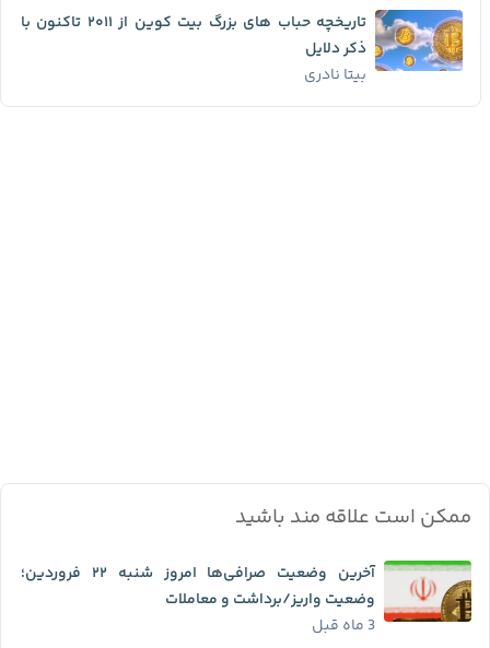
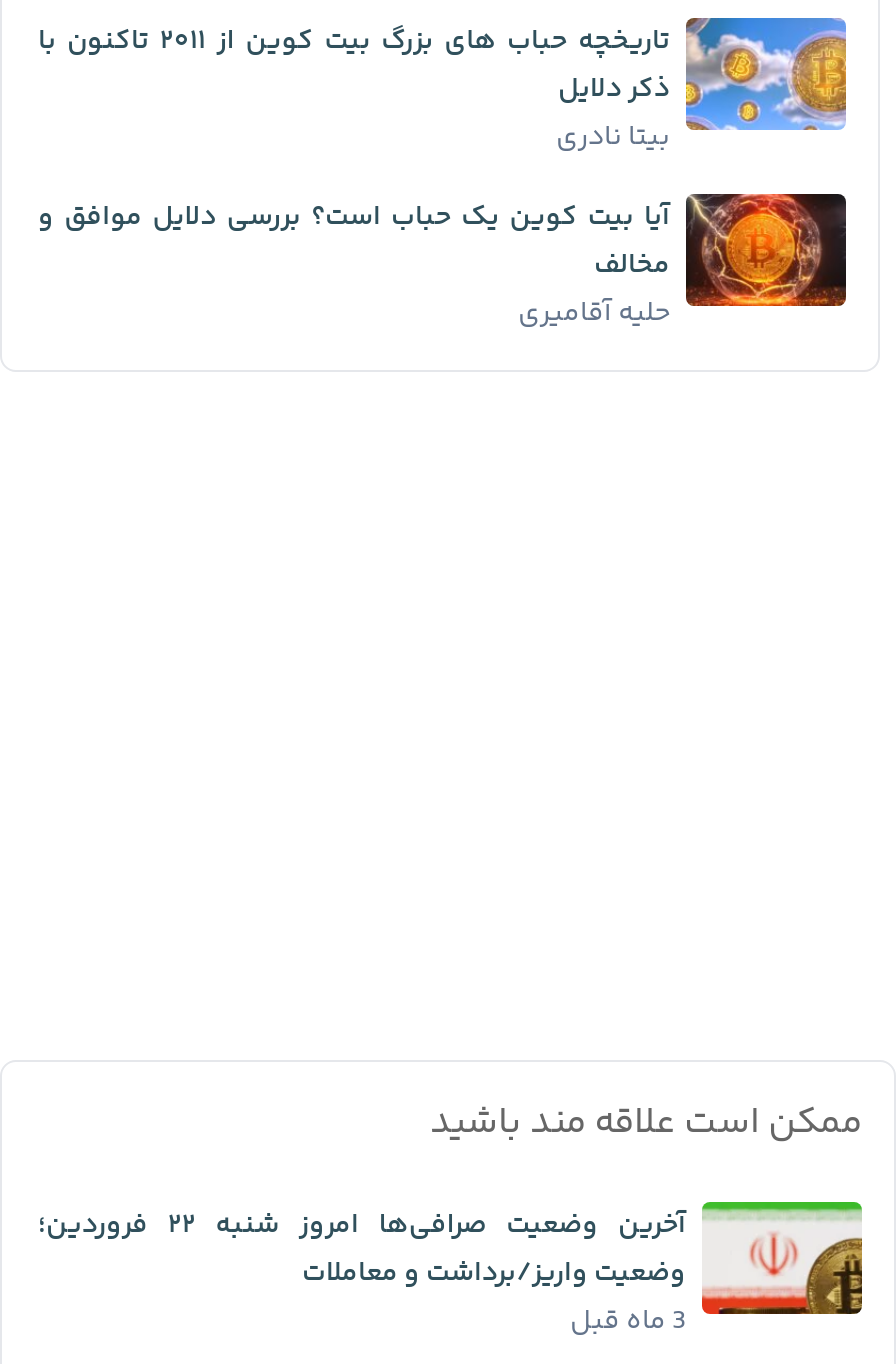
+ [image]
+ آیا بیت کوین یک حباب است؟ بررسی دلایل موافق و
+ مخالف
+ حلیه آقامیری
